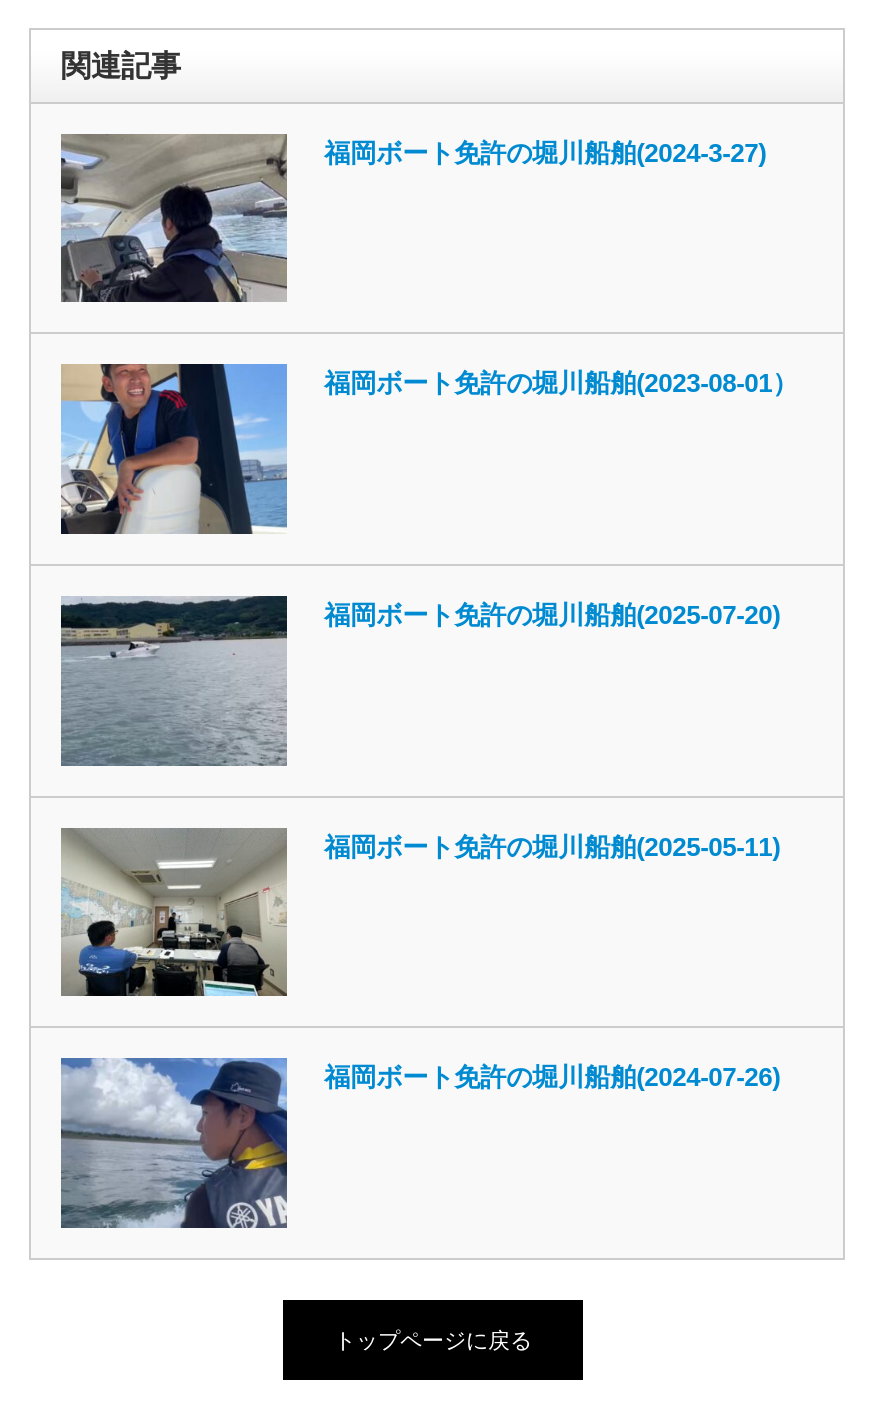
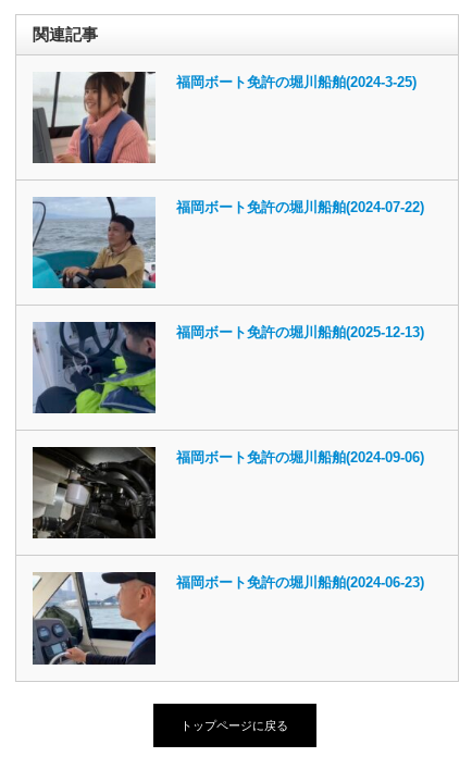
- [image]
- 福岡ボート免許の堀川船舶(2024-3-27)
+ [image]
+ 福岡ボート免許の堀川船舶(2024-3-25)

- [image]
- 福岡ボート免許の堀川船舶(2023-08-01）
+ [image]
+ 福岡ボート免許の堀川船舶(2024-07-22)

- [image]
- 福岡ボート免許の堀川船舶(2025-07-20)
+ [image]
+ 福岡ボート免許の堀川船舶(2025-12-13)

- [image]
- 福岡ボート免許の堀川船舶(2025-05-11)
+ [image]
+ 福岡ボート免許の堀川船舶(2024-09-06)

- [image]
- 福岡ボート免許の堀川船舶(2024-07-26)
+ [image]
+ 福岡ボート免許の堀川船舶(2024-06-23)
